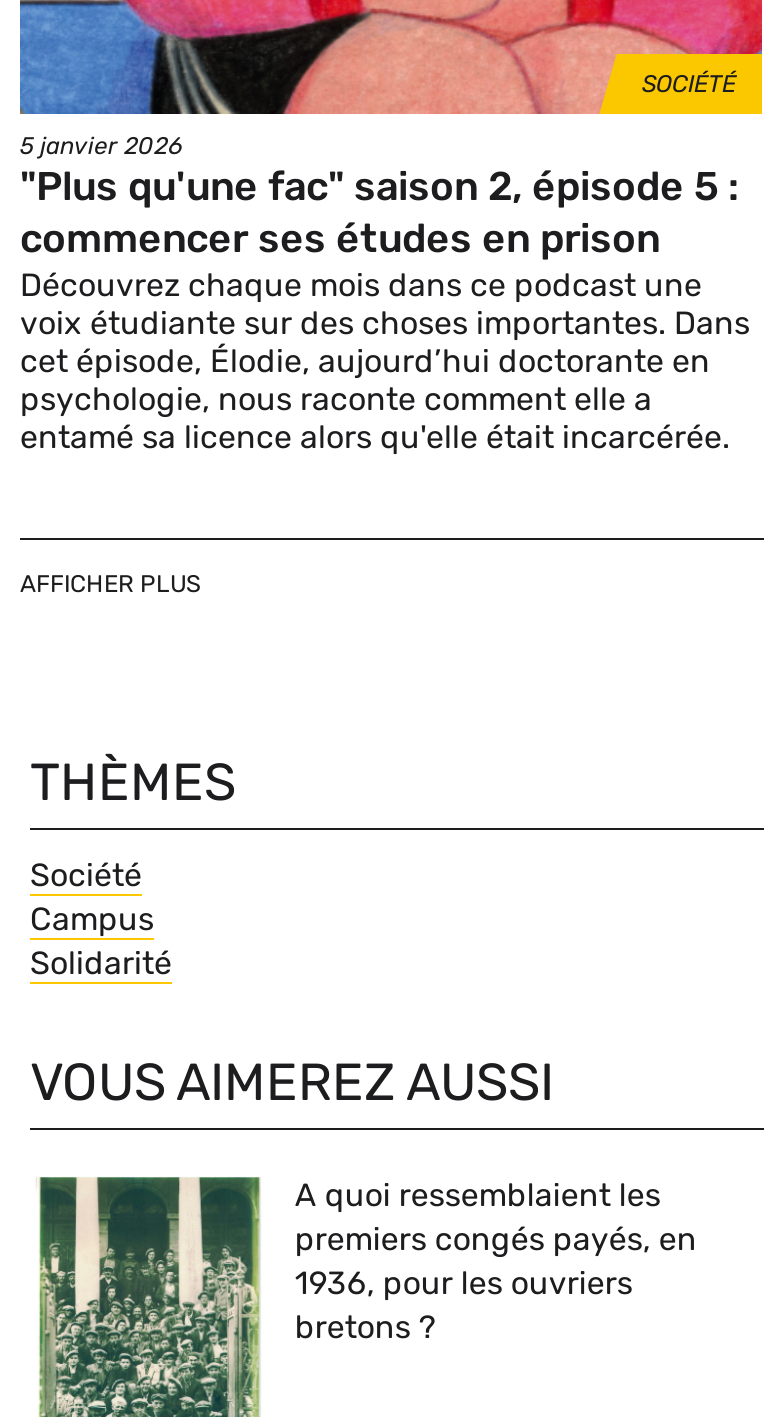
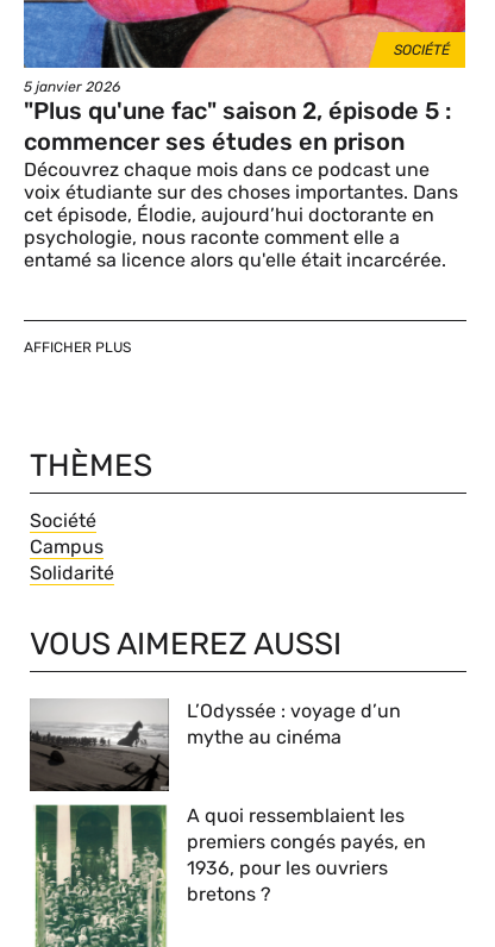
+ [image]
+ L’Odyssée : voyage d’un
+ mythe au cinéma
